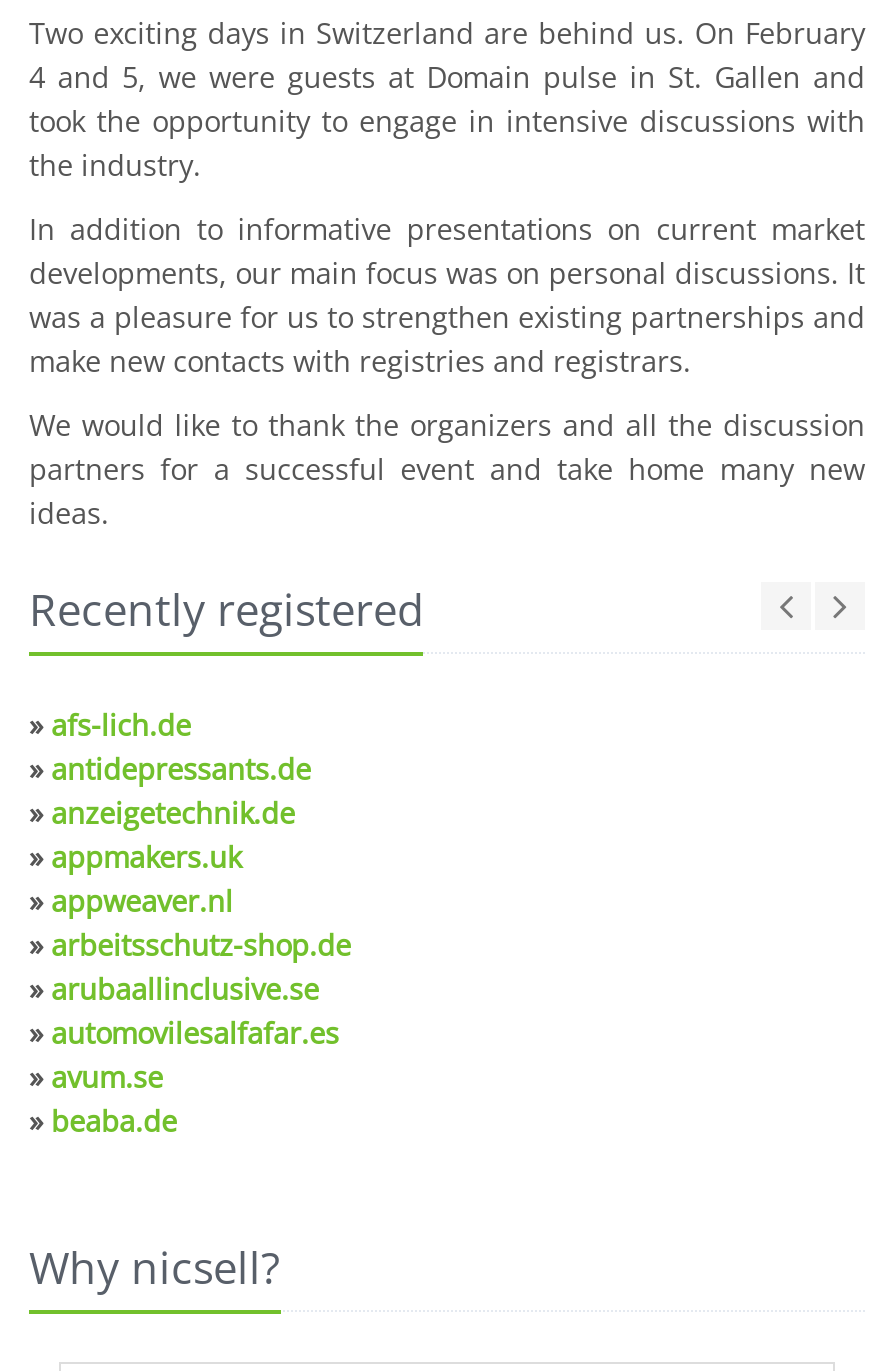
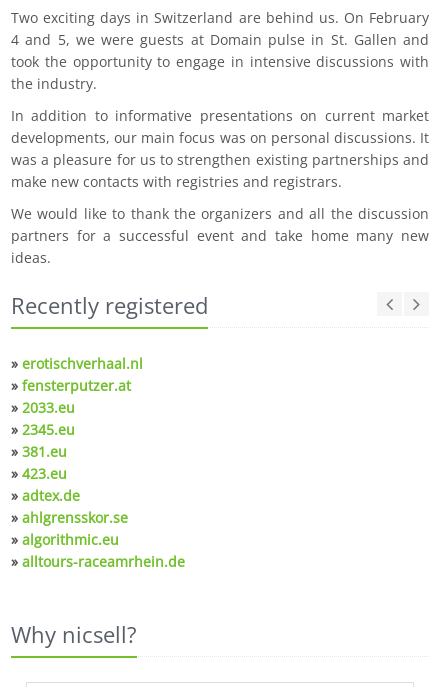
- » afs-lich.de
- » antidepressants.de
- » anzeigetechnik.de
- » appmakers.uk
- » appweaver.nl
- » arbeitsschutz-shop.de
- » arubaallinclusive.se
- » automovilesalfafar.es
- » avum.se
- » beaba.de
+ » erotischverhaal.nl
+ » fensterputzer.at
+ » 2033.eu
+ » 2345.eu
+ » 381.eu
+ » 423.eu
+ » adtex.de
+ » ahlgrensskor.se
+ » algorithmic.eu
+ » alltours-raceamrhein.de
